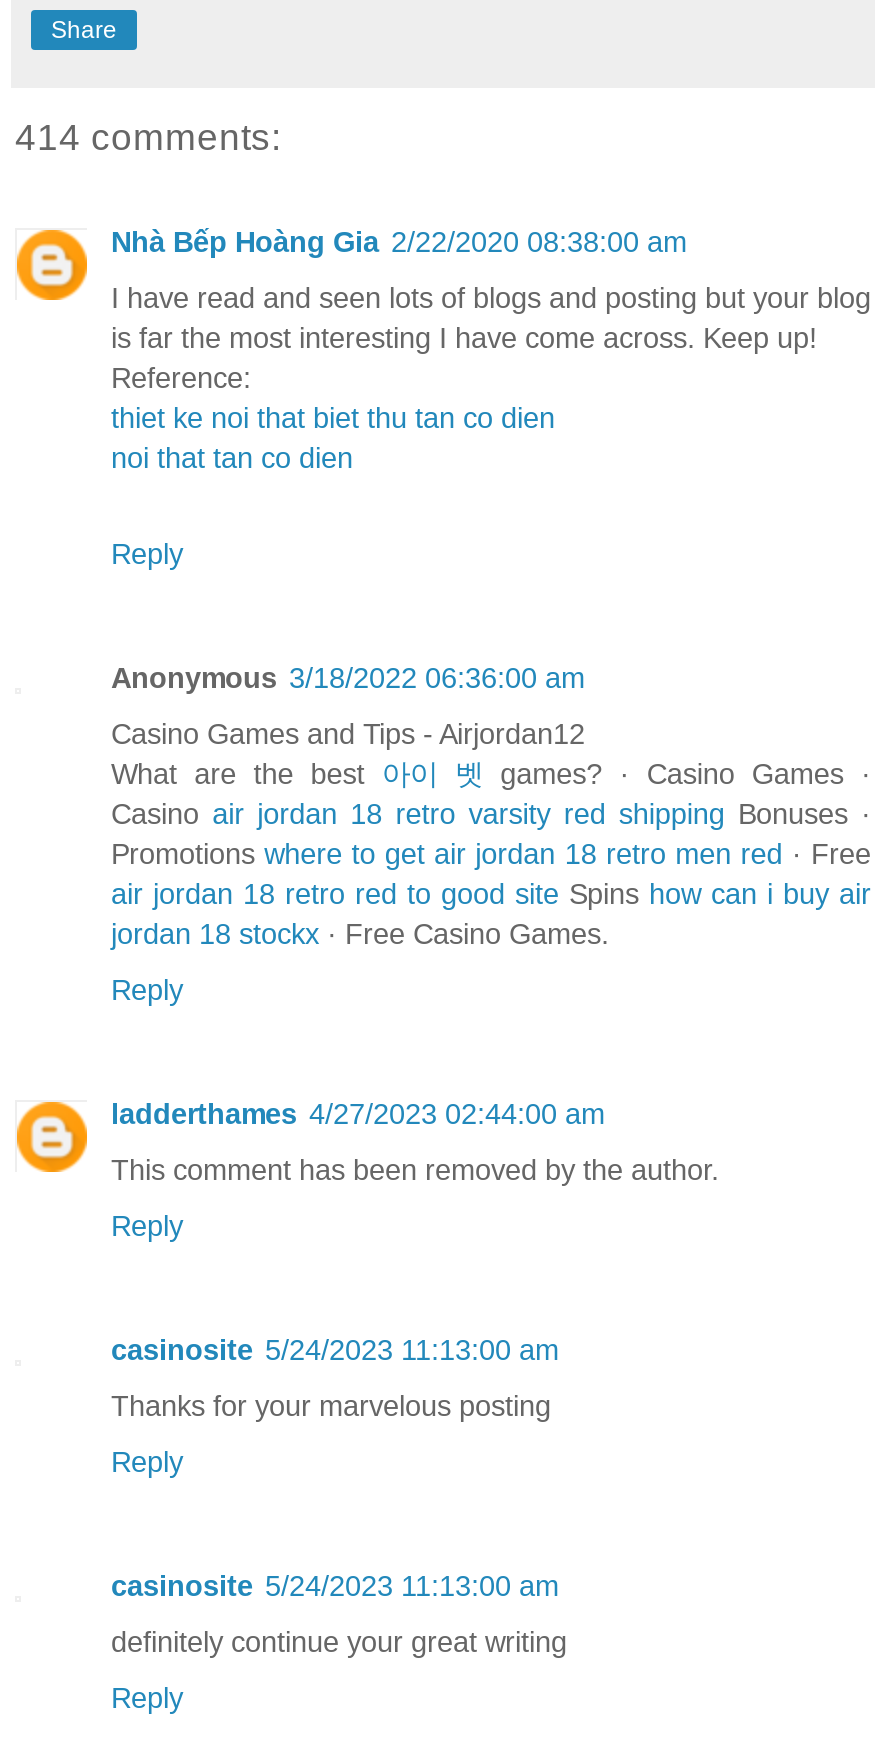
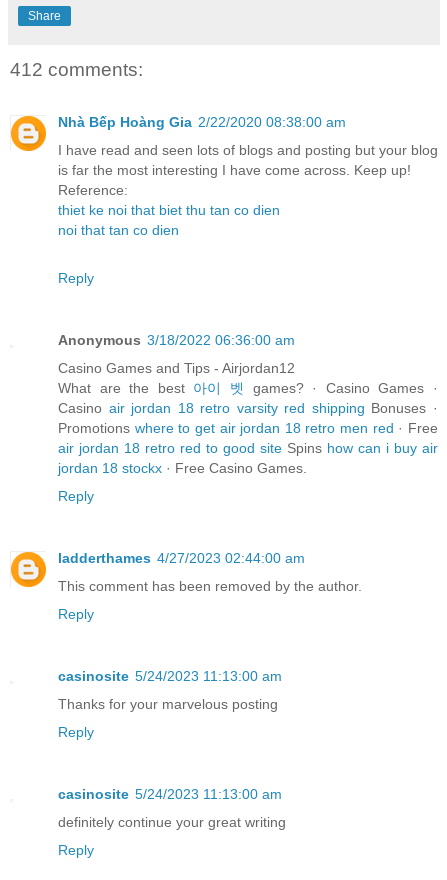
- 414 comments:
+ 412 comments:
